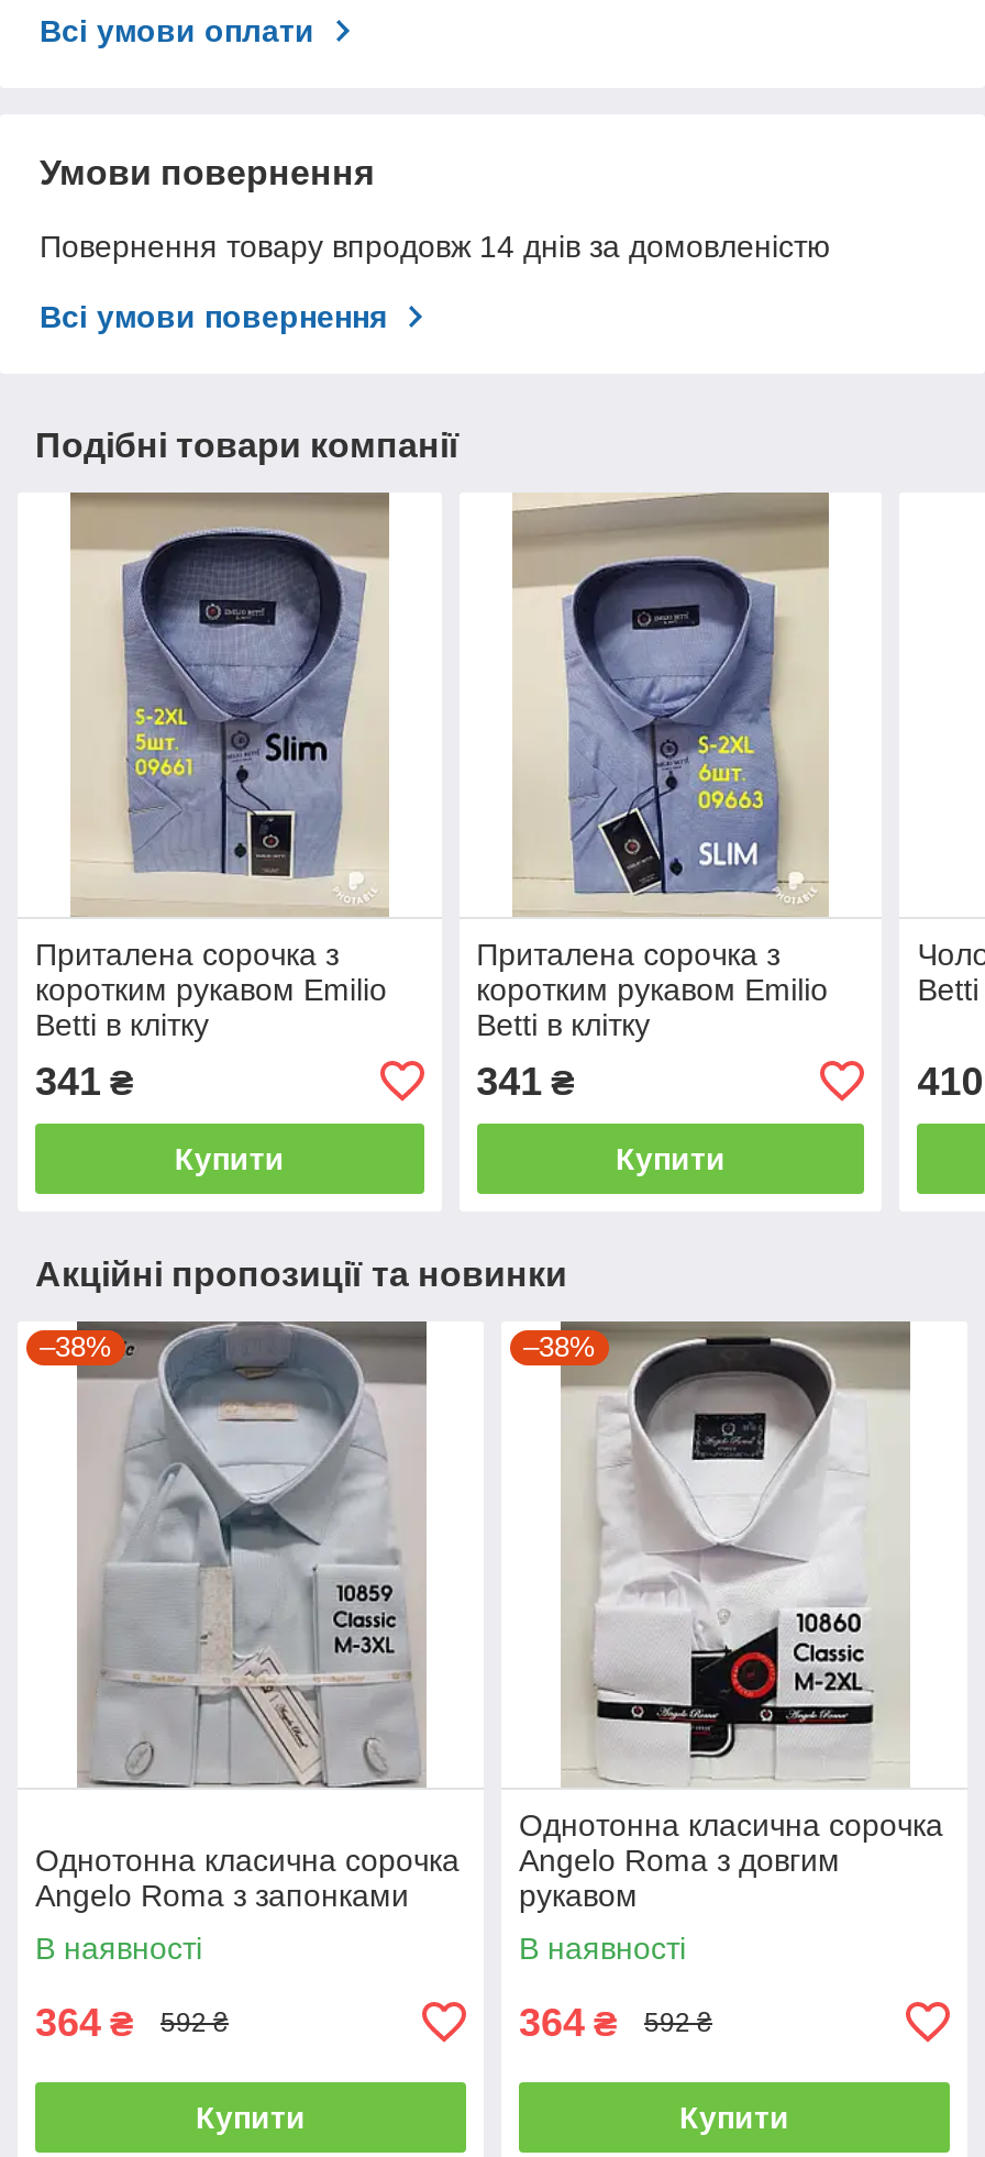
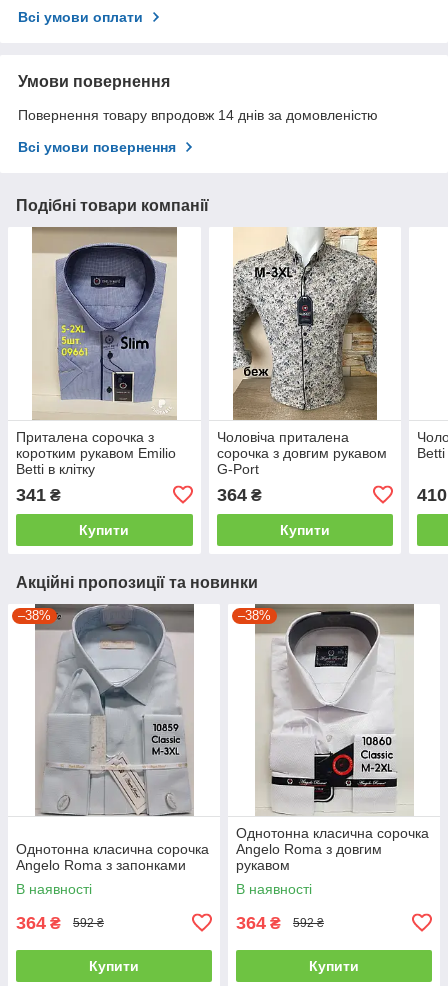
- [image]
- Приталена сорочка з
- коротким рукавом Emilio
- Betti в клітку
- 341 ₴
+ [image]
+ Чоловіча приталена
+ сорочка з довгим рукавом
+ G-Port
+ 364 ₴
